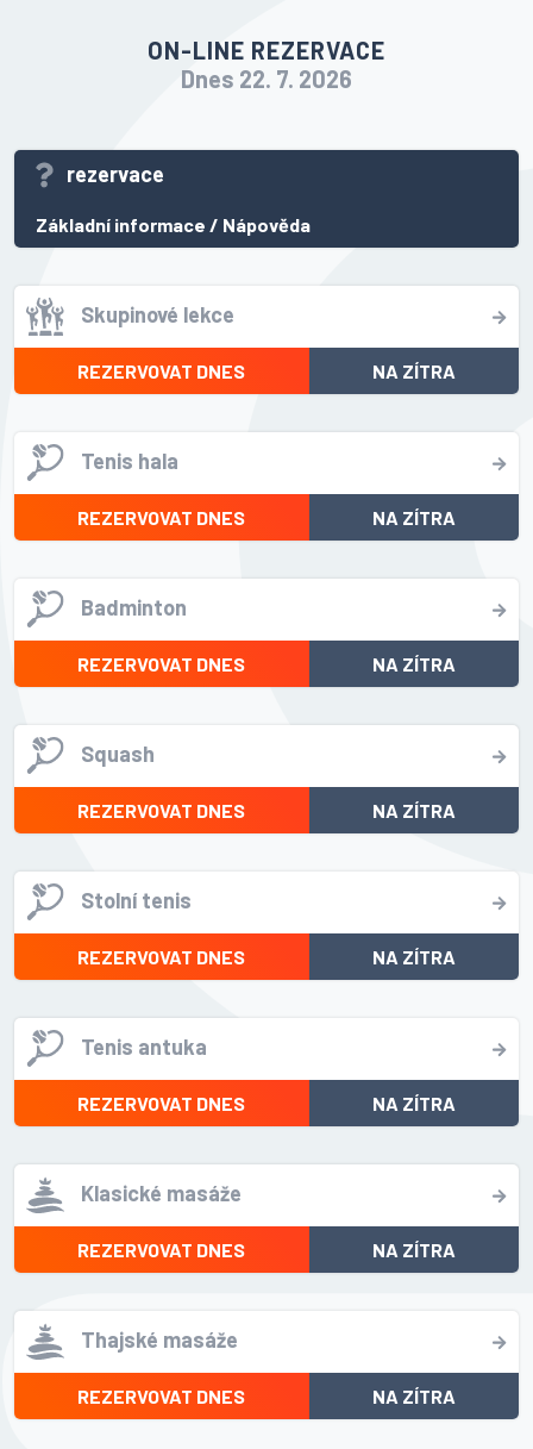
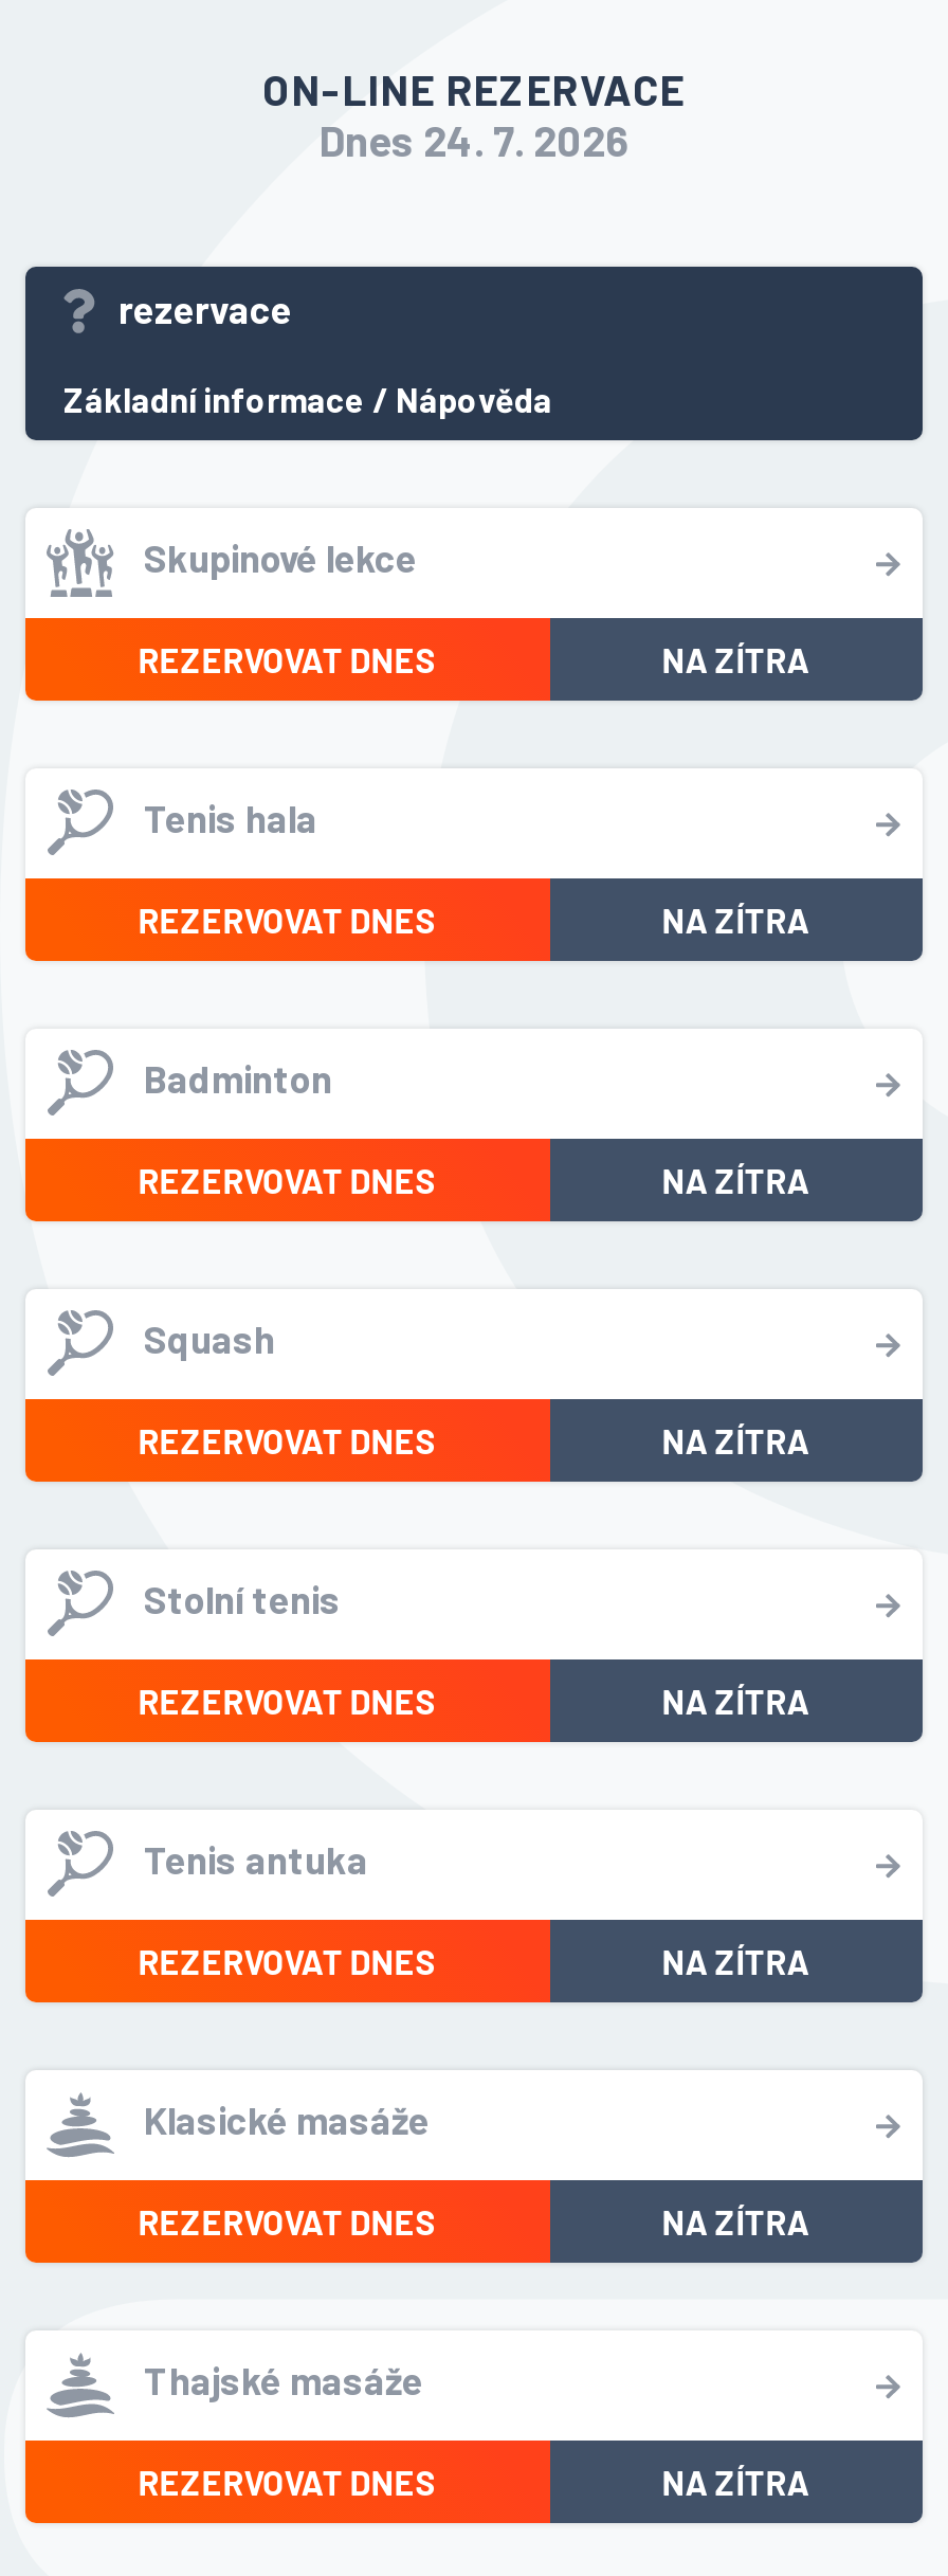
- Dnes 22. 7. 2026
+ Dnes 24. 7. 2026
